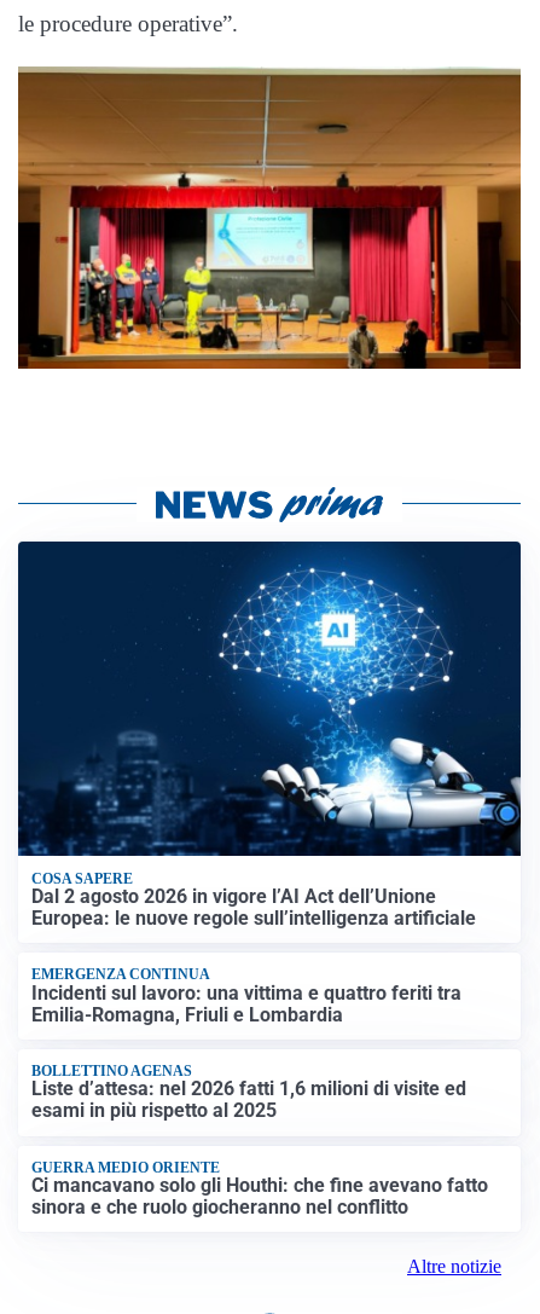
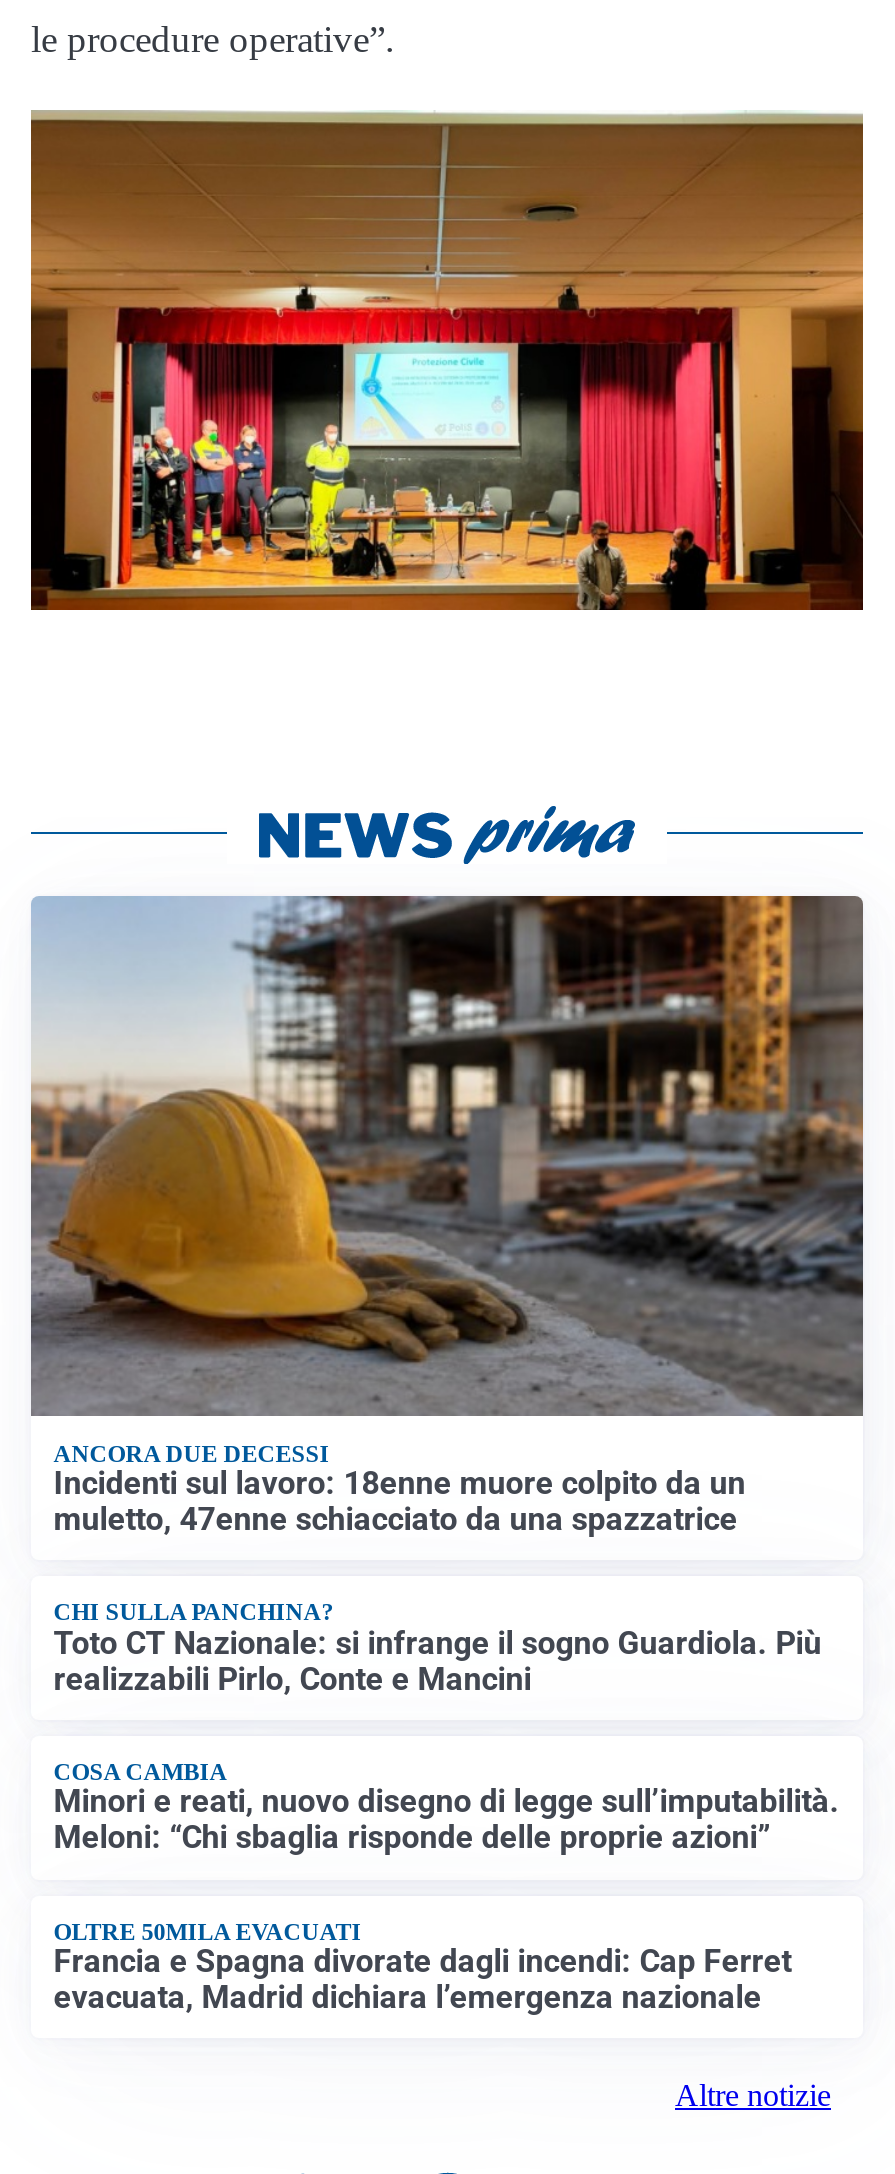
- [image]
- COSA SAPERE
- Dal 2 agosto 2026 in vigore l’AI Act dell’Unione
- Europea: le nuove regole sull’intelligenza artificiale
+ [image]
+ ANCORA DUE DECESSI
+ Incidenti sul lavoro: 18enne muore colpito da un
+ muletto, 47enne schiacciato da una spazzatrice

- EMERGENZA CONTINUA
- Incidenti sul lavoro: una vittima e quattro feriti tra
- Emilia-Romagna, Friuli e Lombardia
+ CHI SULLA PANCHINA?
+ Toto CT Nazionale: si infrange il sogno Guardiola. Più
+ realizzabili Pirlo, Conte e Mancini

- BOLLETTINO AGENAS
- Liste d’attesa: nel 2026 fatti 1,6 milioni di visite ed
- esami in più rispetto al 2025
+ COSA CAMBIA
+ Minori e reati, nuovo disegno di legge sull’imputabilità.
+ Meloni: “Chi sbaglia risponde delle proprie azioni”

- GUERRA MEDIO ORIENTE
- Ci mancavano solo gli Houthi: che fine avevano fatto
- sinora e che ruolo giocheranno nel conflitto
+ OLTRE 50MILA EVACUATI
+ Francia e Spagna divorate dagli incendi: Cap Ferret
+ evacuata, Madrid dichiara l’emergenza nazionale
